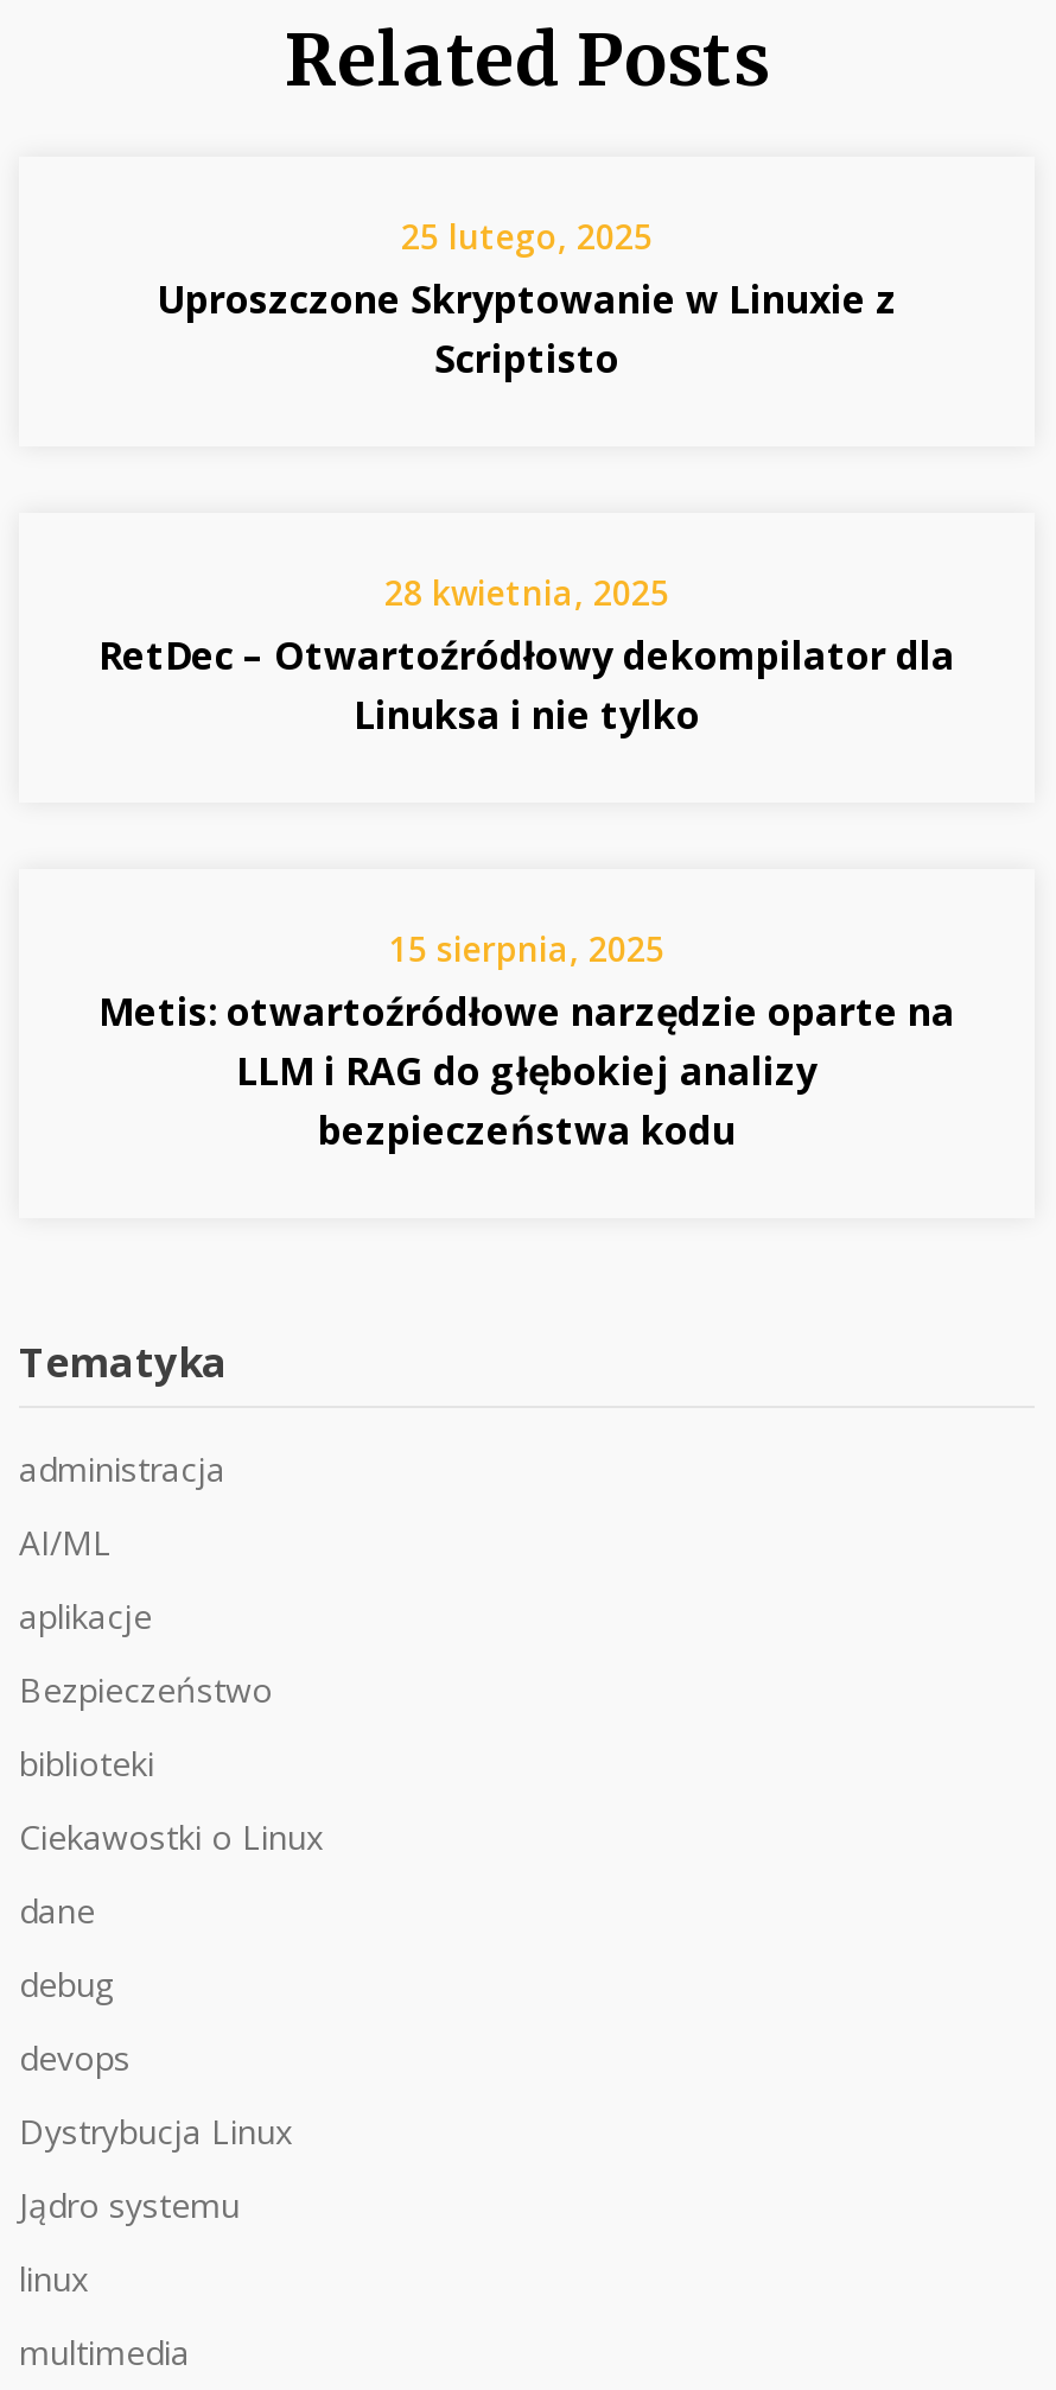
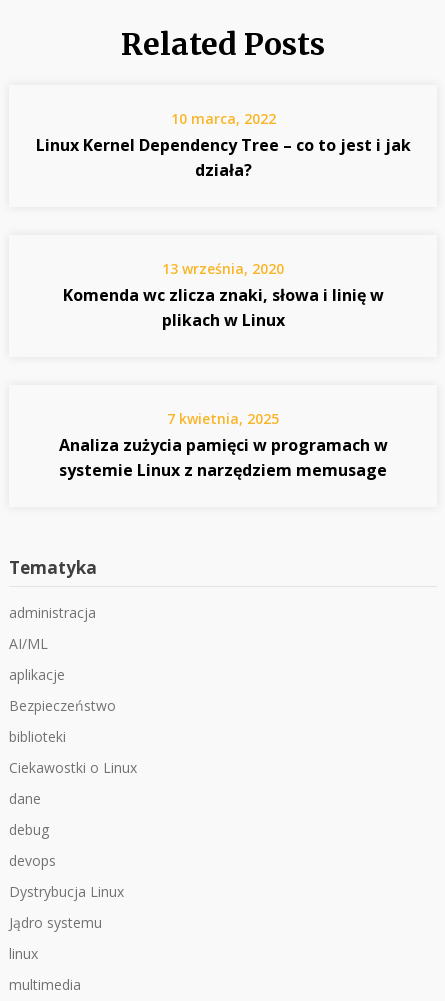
- 25 lutego, 2025
- Uproszczone Skryptowanie w Linuxie z
- Scriptisto
+ 10 marca, 2022
+ Linux Kernel Dependency Tree – co to jest i jak
+ działa?

- 28 kwietnia, 2025
- RetDec – Otwartoźródłowy dekompilator dla
- Linuksa i nie tylko
+ 13 września, 2020
+ Komenda wc zlicza znaki, słowa i linię w
+ plikach w Linux

- 15 sierpnia, 2025
- Metis: otwartoźródłowe narzędzie oparte na
- LLM i RAG do głębokiej analizy
- bezpieczeństwa kodu
+ 7 kwietnia, 2025
+ Analiza zużycia pamięci w programach w
+ systemie Linux z narzędziem memusage
